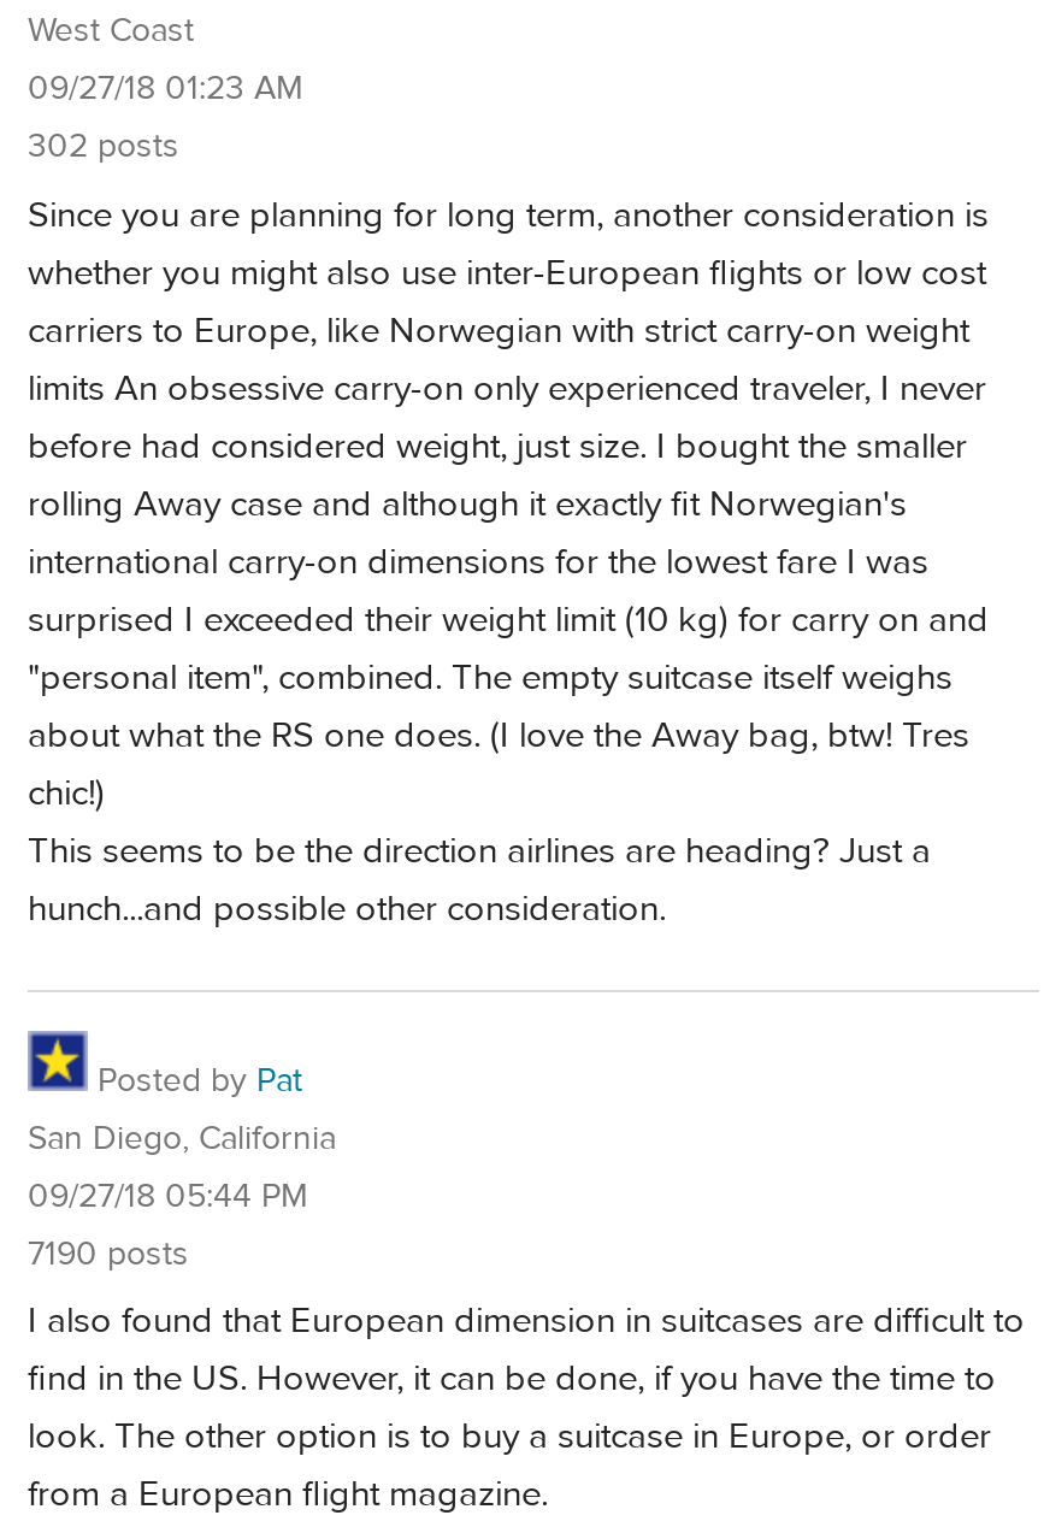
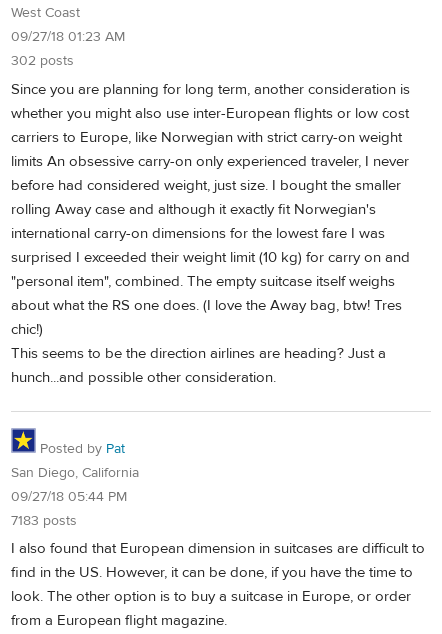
- 7190 posts
+ 7183 posts
